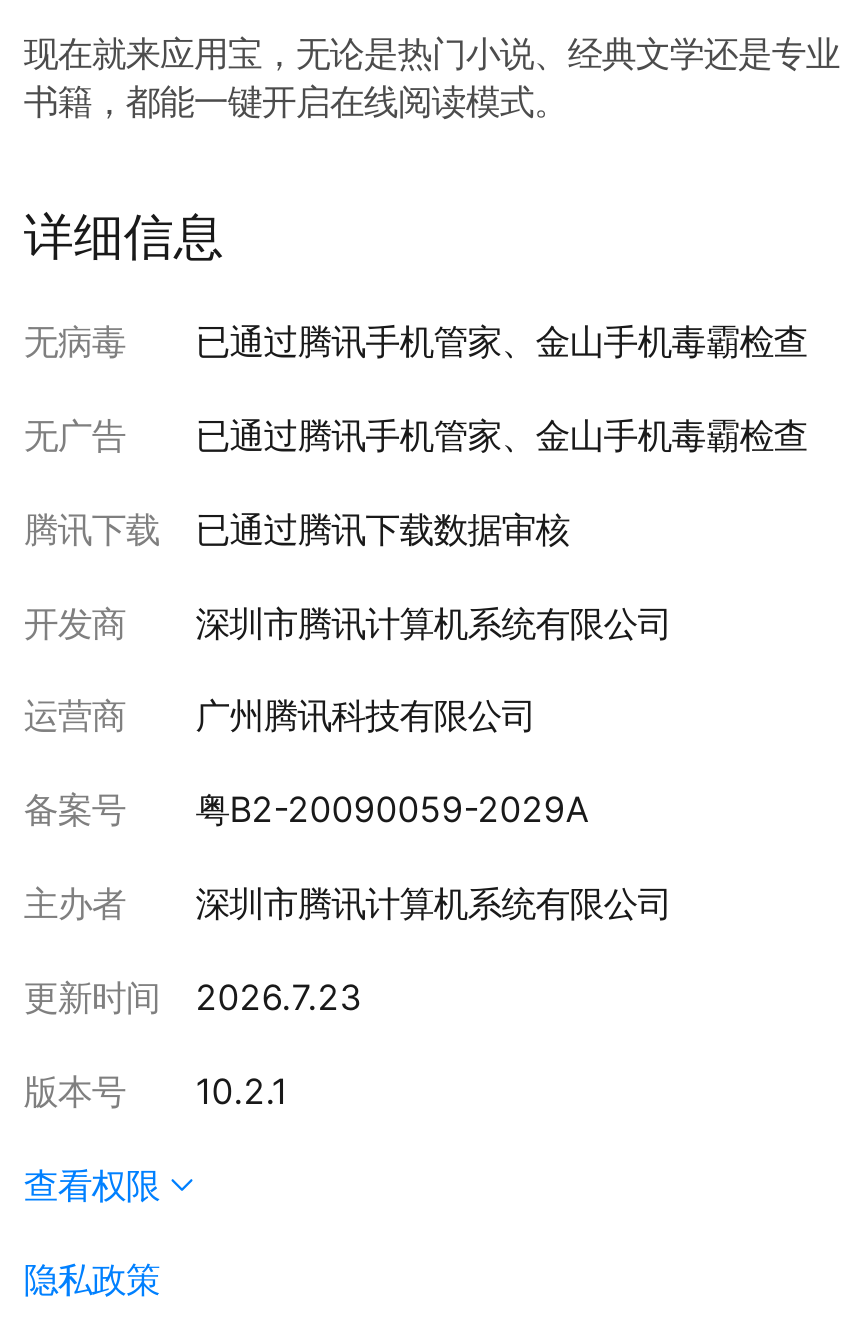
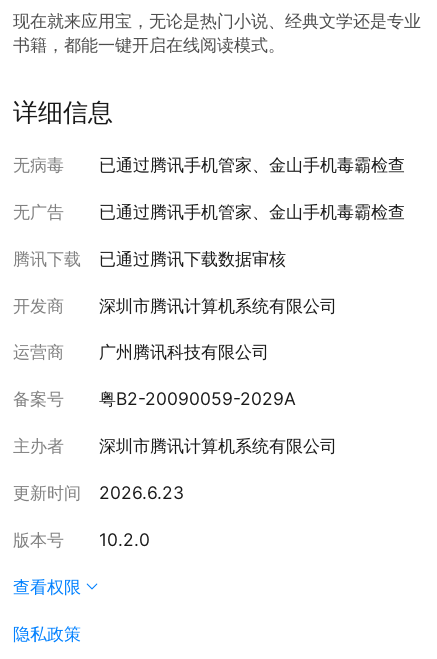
- 更新时间 2026.7.23
+ 更新时间 2026.6.23

- 版本号 10.2.1
+ 版本号 10.2.0
